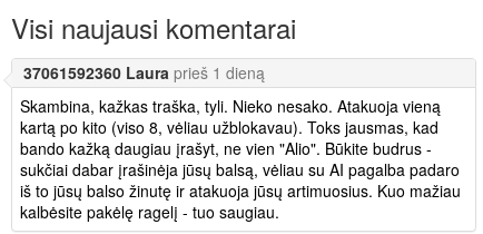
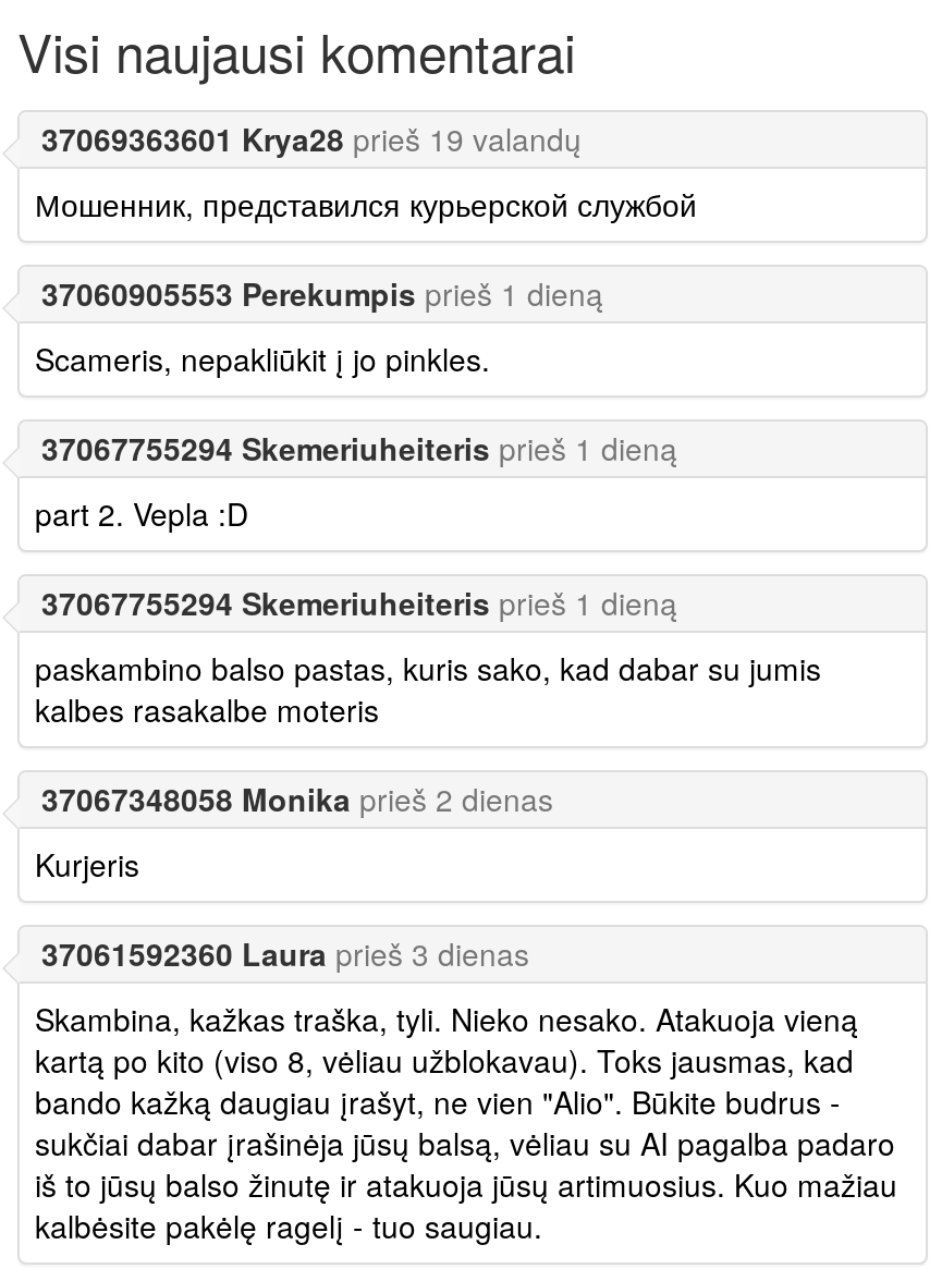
- 37061592360 Laura prieš 1 dieną
+ 37069363601 Krya28 prieš 19 valandų
+ Мошенник, представился курьерской службой
+ 37060905553 Perekumpis prieš 1 dieną
+ Scameris, nepakliūkit į jo pinkles.
+ 37067755294 Skemeriuheiteris prieš 1 dieną
+ part 2. Vepla :D
+ 37067755294 Skemeriuheiteris prieš 1 dieną
+ paskambino balso pastas, kuris sako, kad dabar su jumis
+ kalbes rasakalbe moteris
+ 37067348058 Monika prieš 2 dienas
+ Kurjeris
+ 37061592360 Laura prieš 3 dienas
